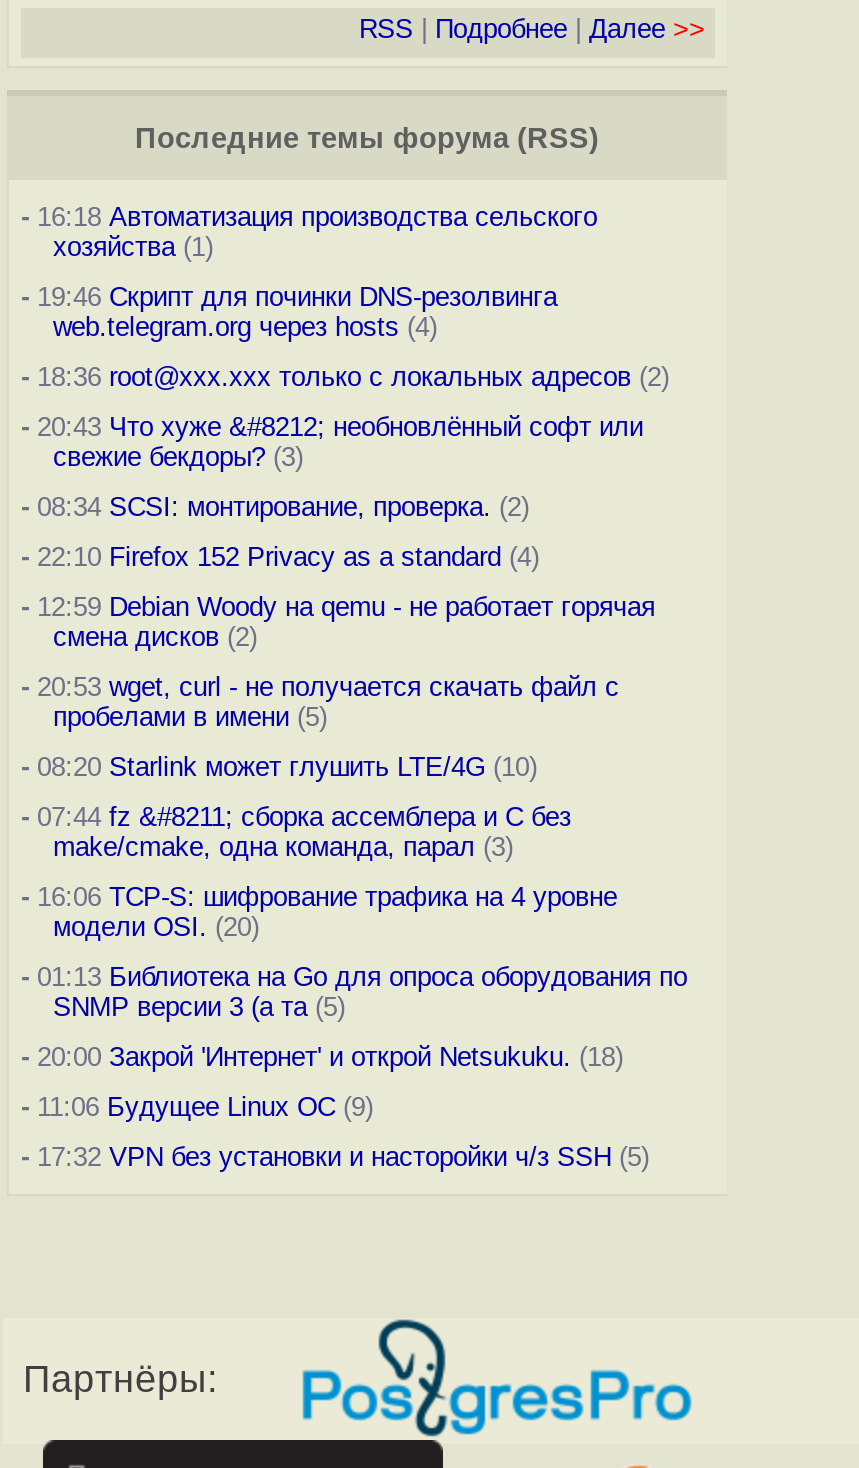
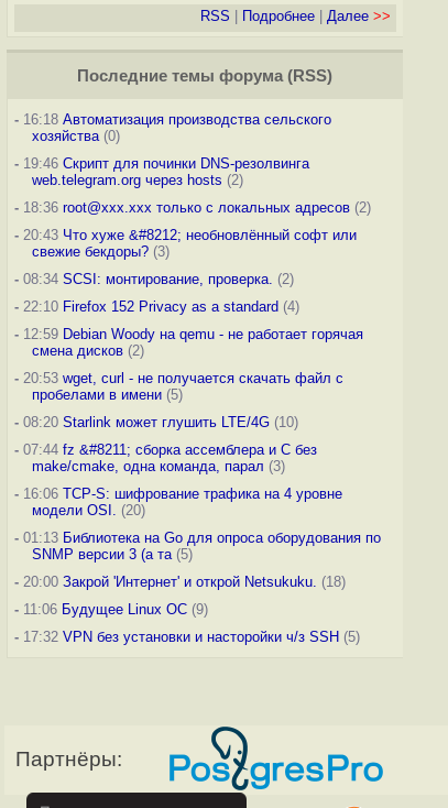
- хозяйства (1)
+ хозяйства (0)

- web.telegram.org через hosts (4)
+ web.telegram.org через hosts (2)
